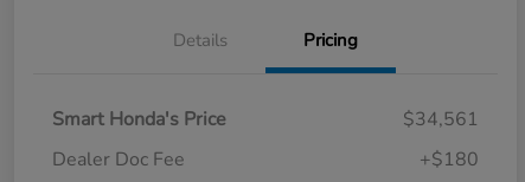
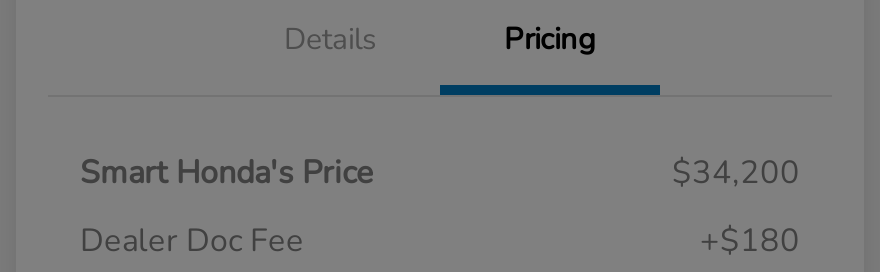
- $34,561
+ $34,200
